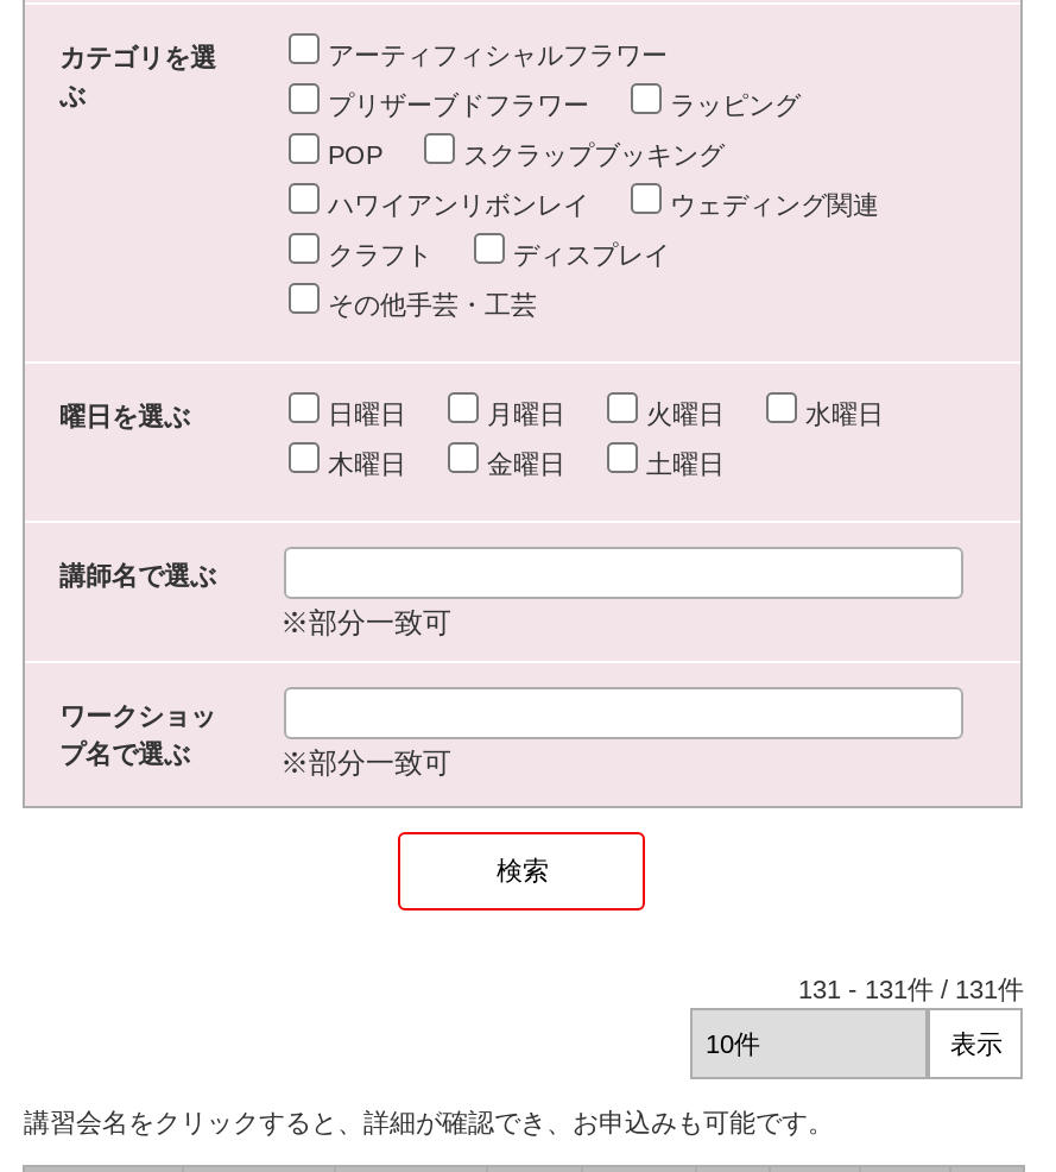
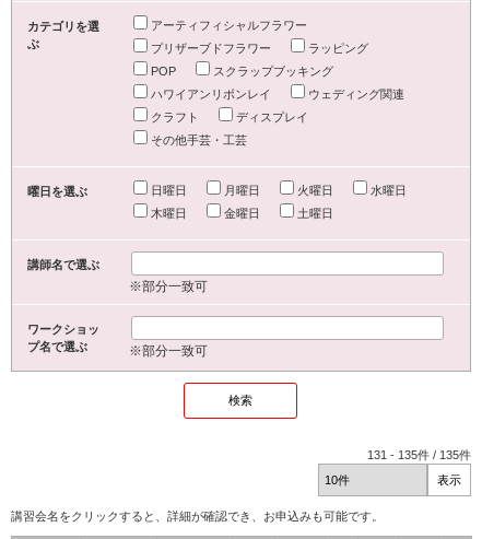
- 131 - 131件 / 131件
+ 131 - 135件 / 135件
